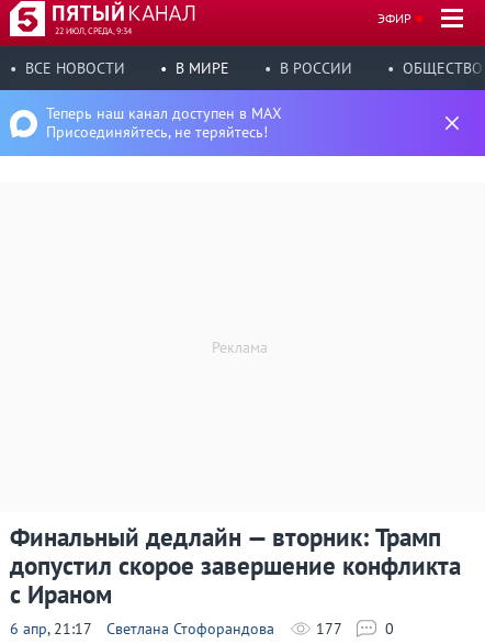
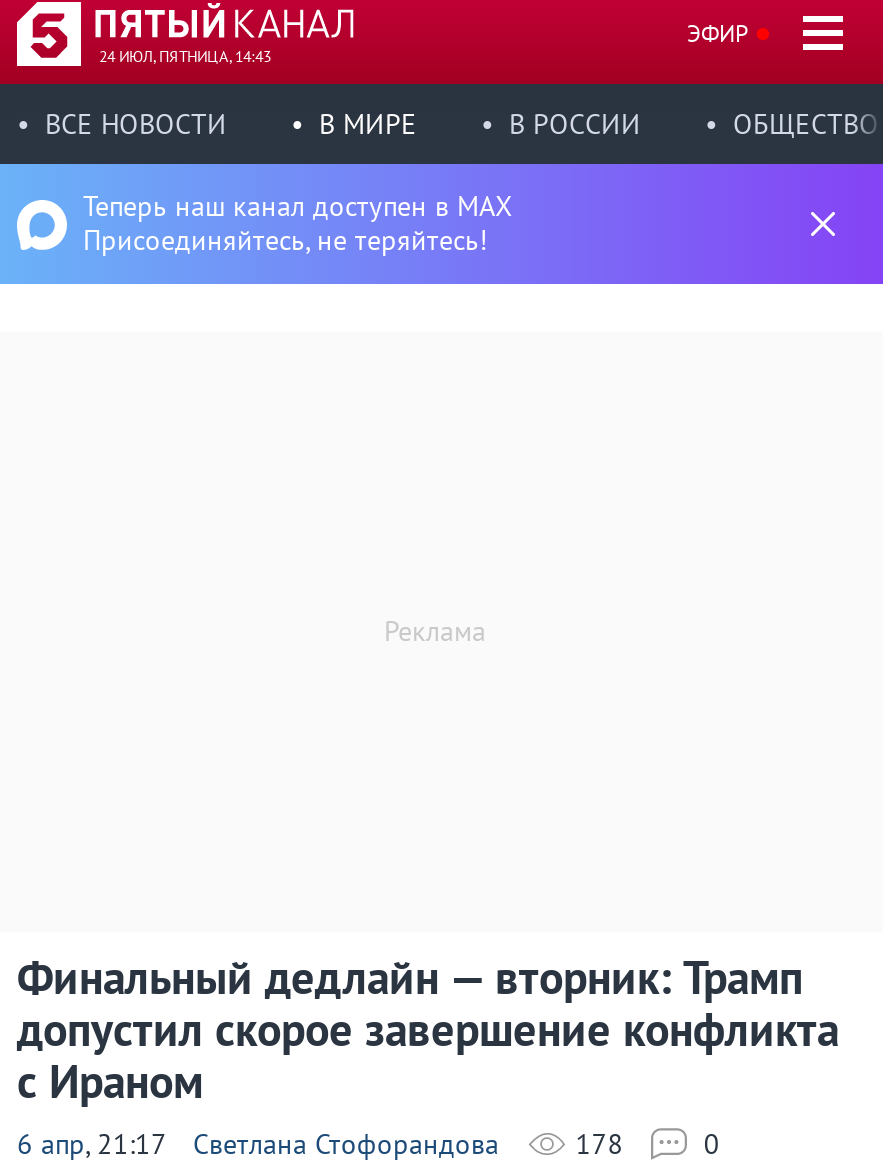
- 22 ИЮЛ, СРЕДА, 9:34
+ 24 ИЮЛ, ПЯТНИЦА, 14:43

- 177
+ 178
